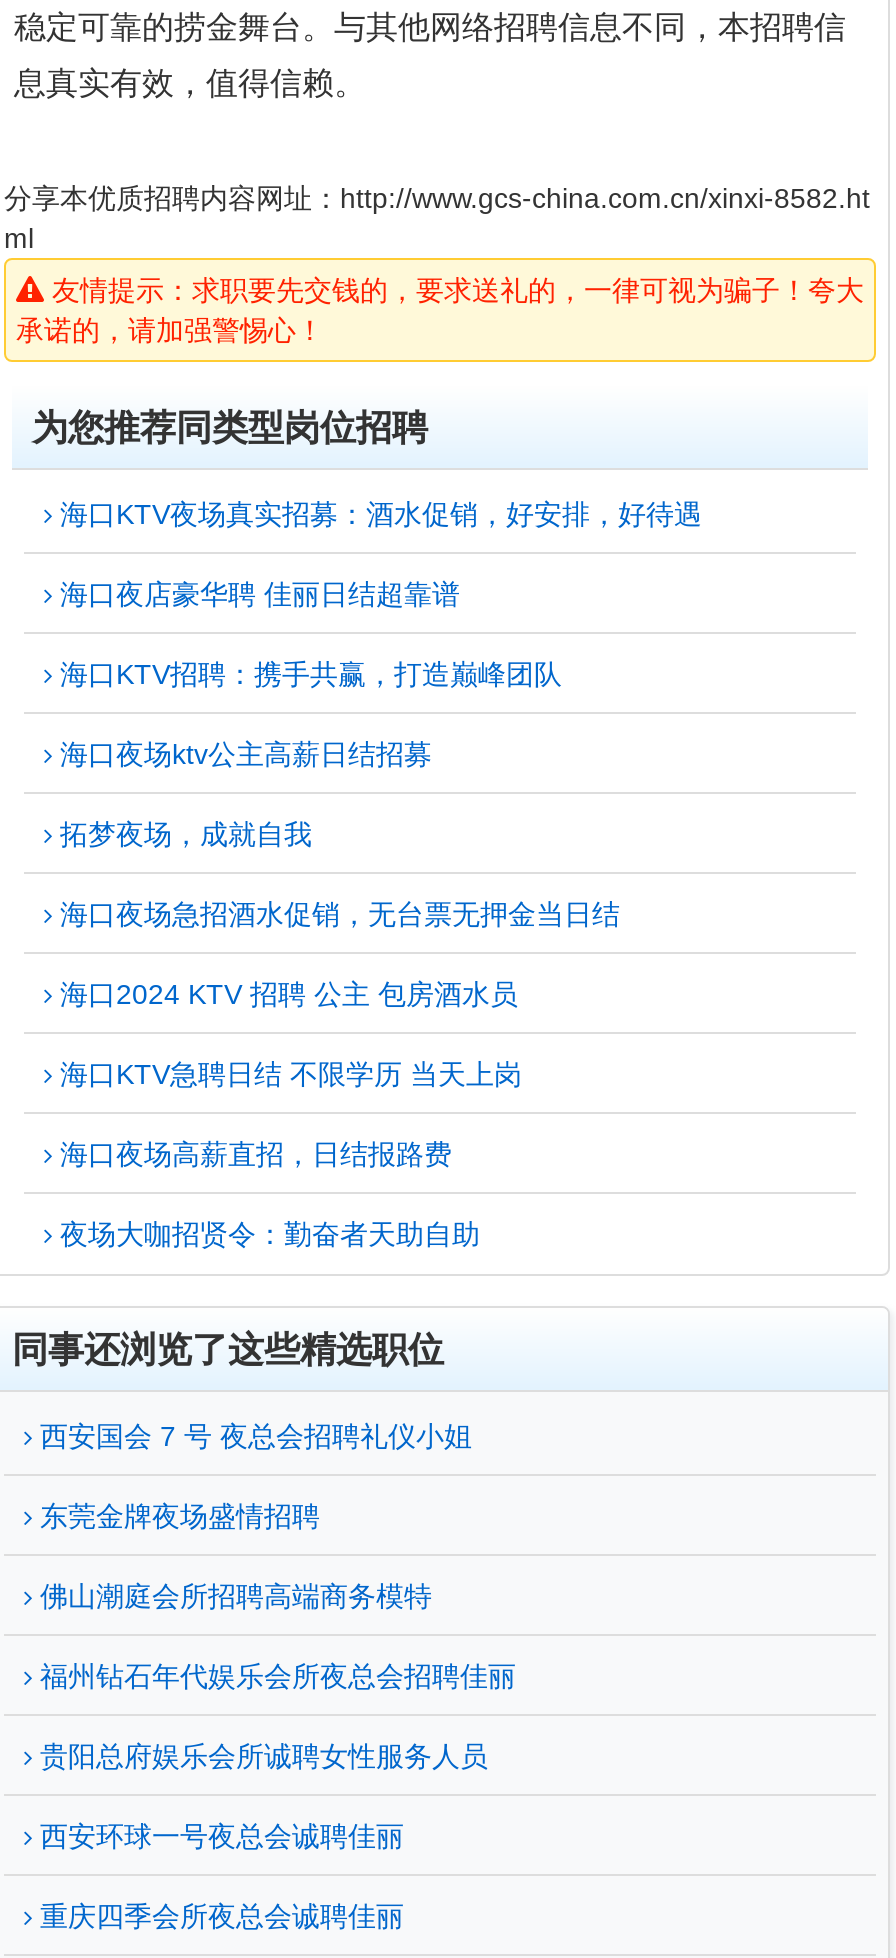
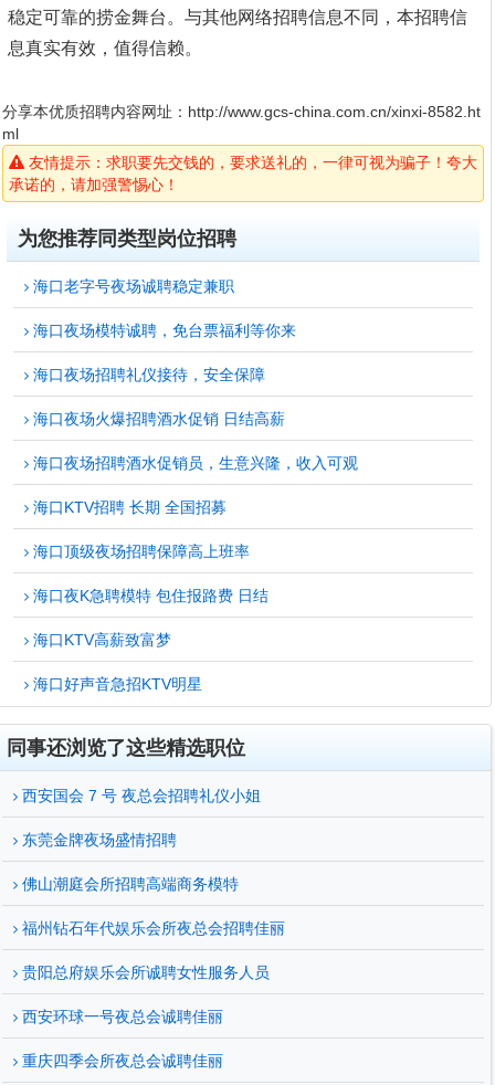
- 海口KTV夜场真实招募：酒水促销，好安排，好待遇
+ 海口老字号夜场诚聘稳定兼职

- 海口夜店豪华聘 佳丽日结超靠谱
+ 海口夜场模特诚聘，免台票福利等你来

- 海口KTV招聘：携手共赢，打造巅峰团队
+ 海口夜场招聘礼仪接待，安全保障

- 海口夜场ktv公主高薪日结招募
+ 海口夜场火爆招聘酒水促销 日结高薪

- 拓梦夜场，成就自我
+ 海口夜场招聘酒水促销员，生意兴隆，收入可观

- 海口夜场急招酒水促销，无台票无押金当日结
+ 海口KTV招聘 长期 全国招募

- 海口2024 KTV 招聘 公主 包房酒水员
+ 海口顶级夜场招聘保障高上班率

- 海口KTV急聘日结 不限学历 当天上岗
+ 海口夜K急聘模特 包住报路费 日结

- 海口夜场高薪直招，日结报路费
+ 海口KTV高薪致富梦

- 夜场大咖招贤令：勤奋者天助自助
+ 海口好声音急招KTV明星
